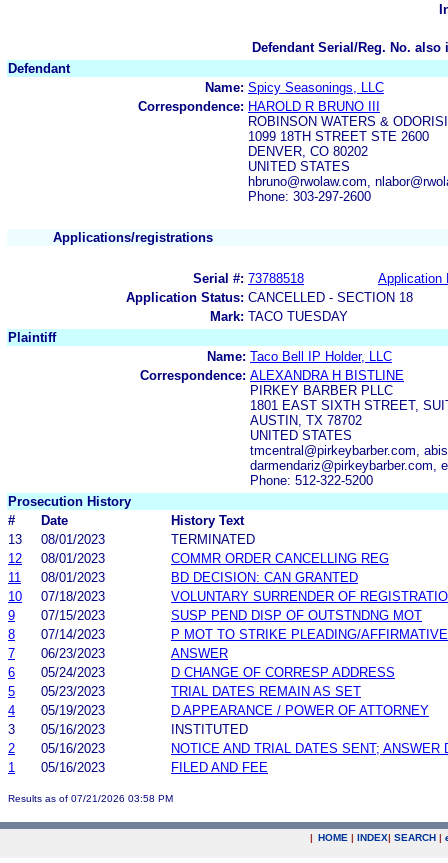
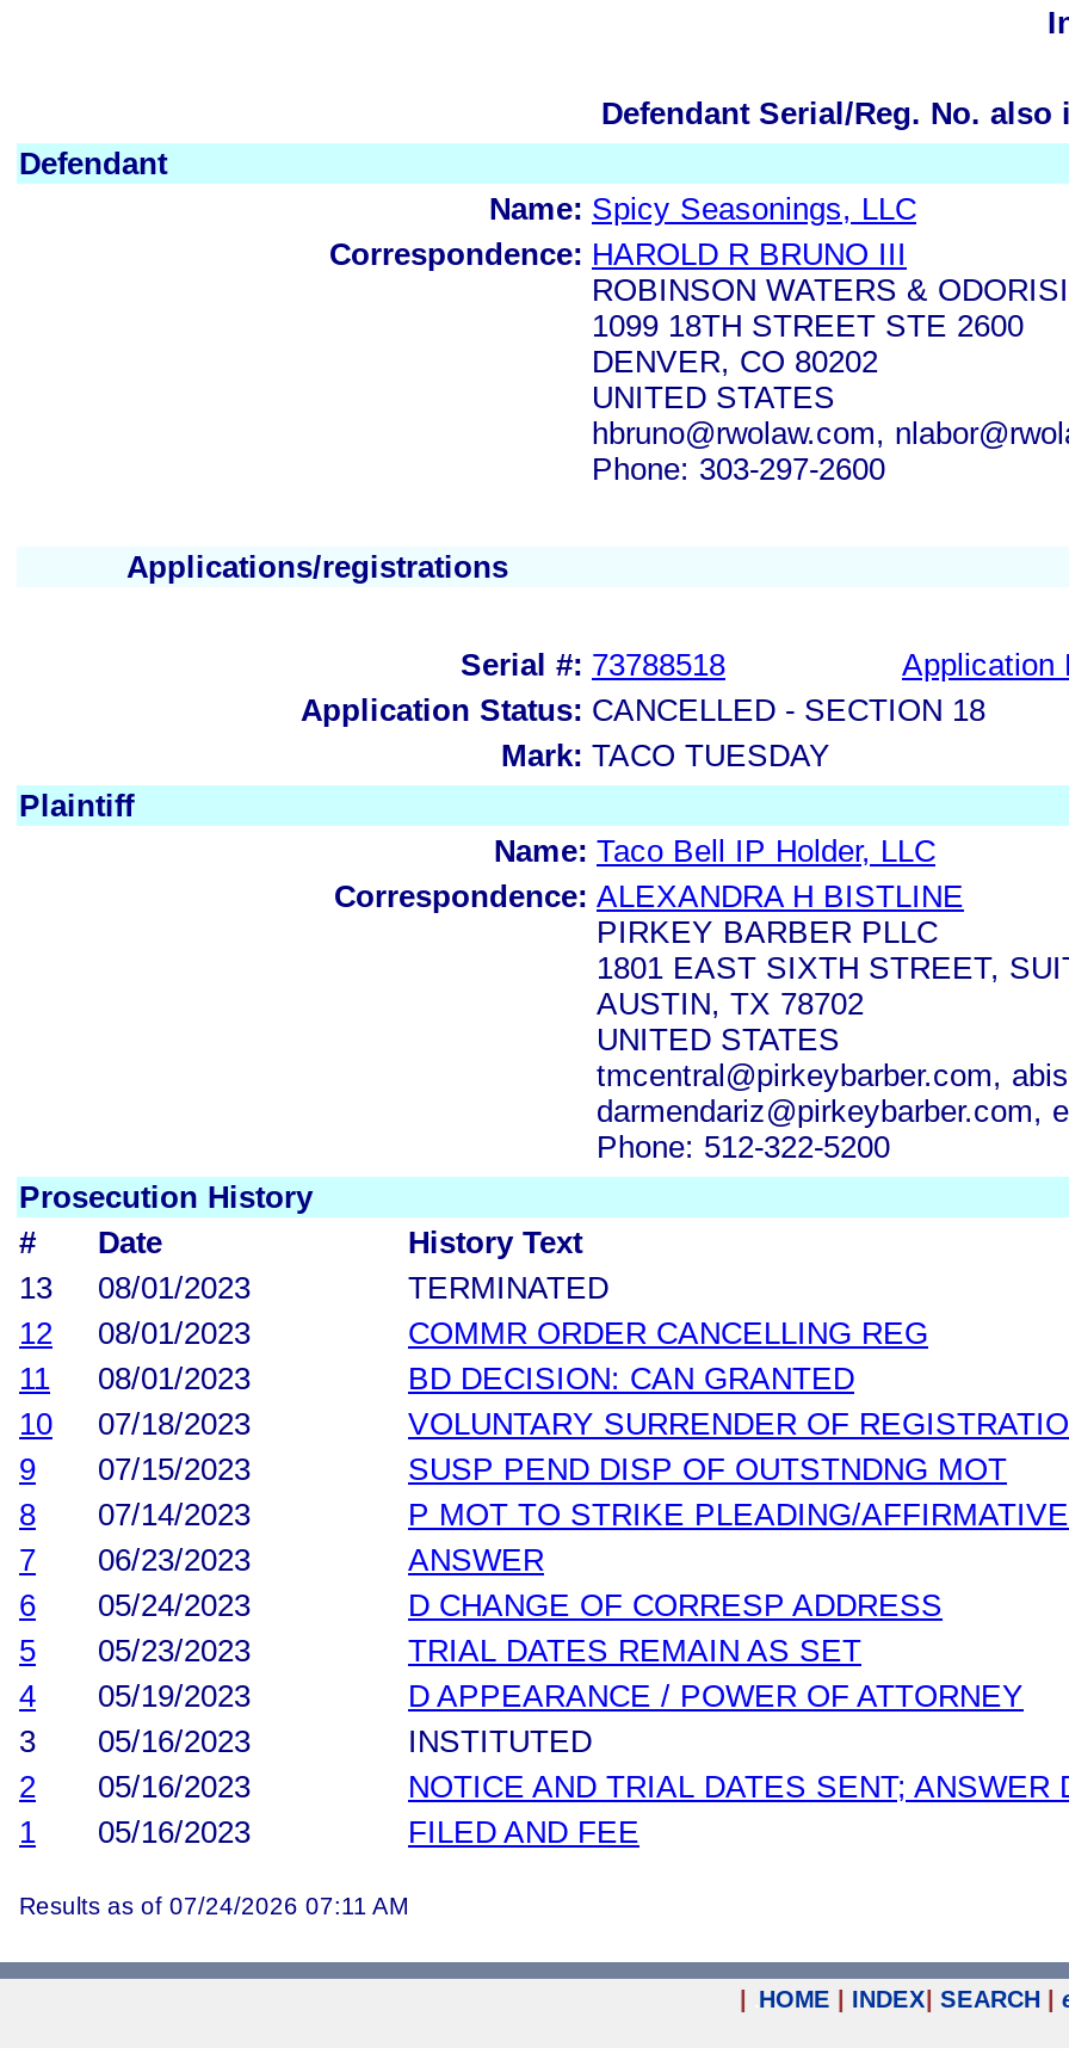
- Results as of 07/21/2026 03:58 PM
+ Results as of 07/24/2026 07:11 AM
